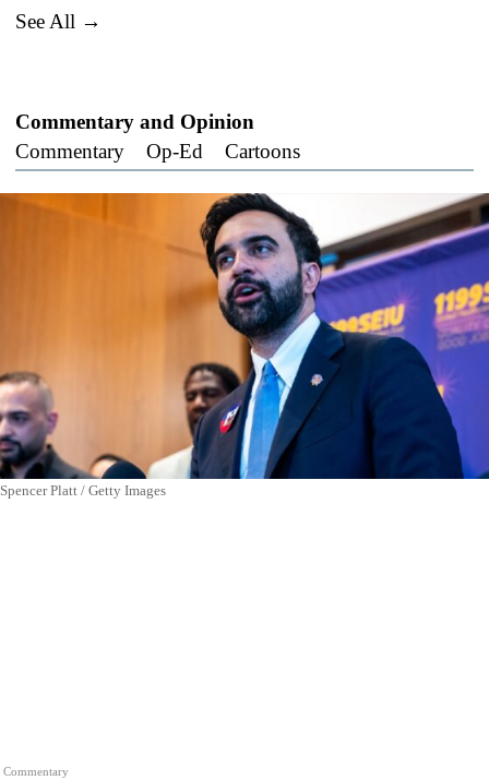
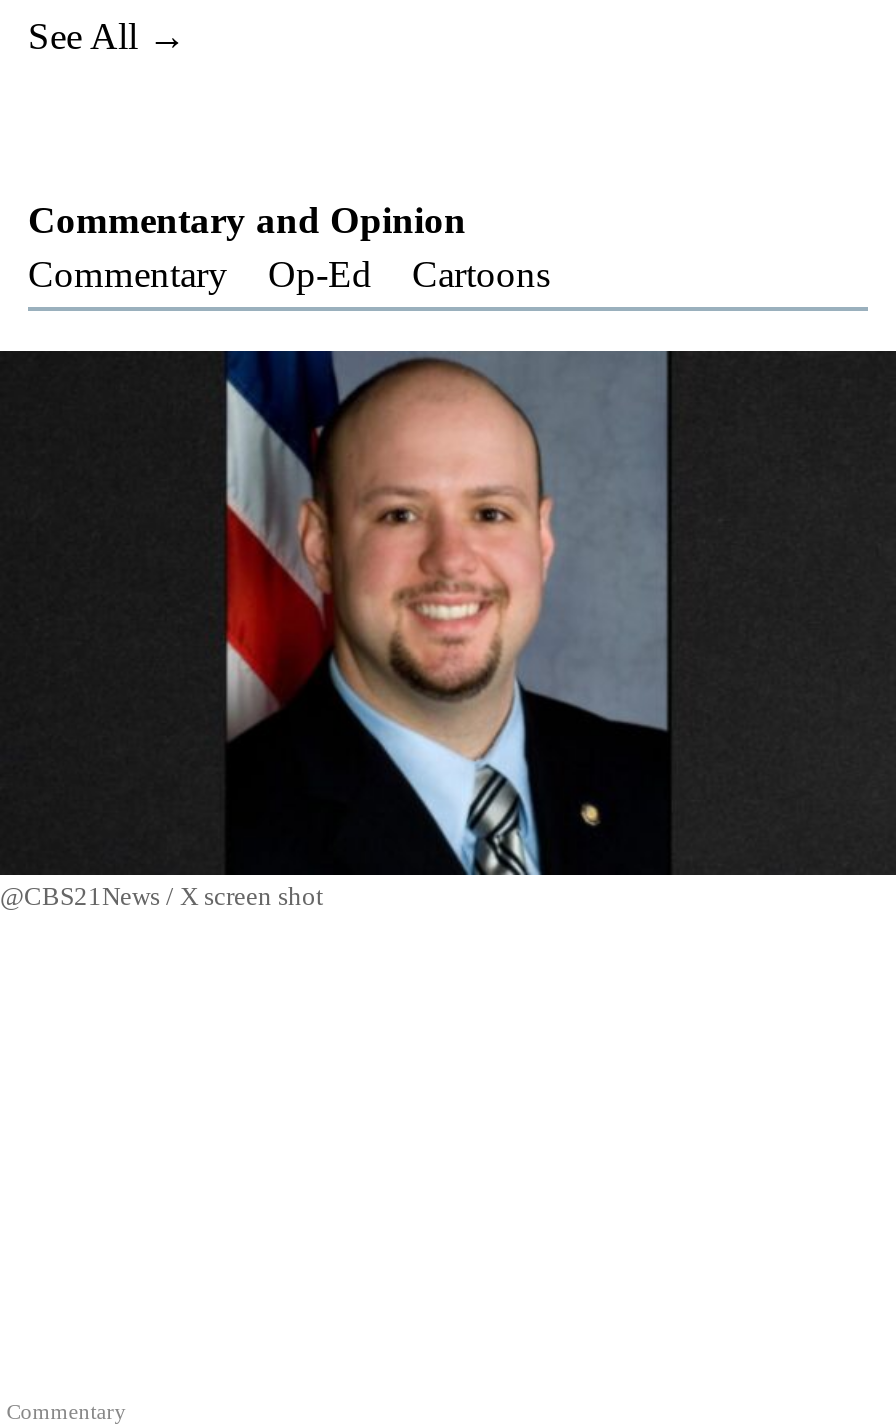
- [image]
- Spencer Platt / Getty Images
+ [image]
+ @CBS21News / X screen shot
